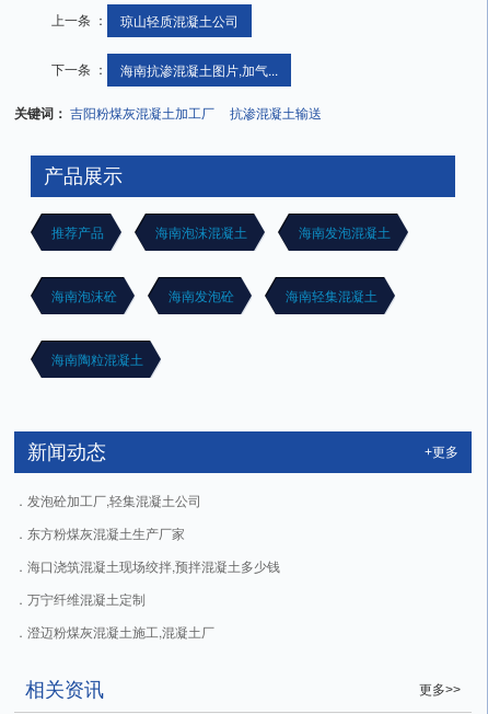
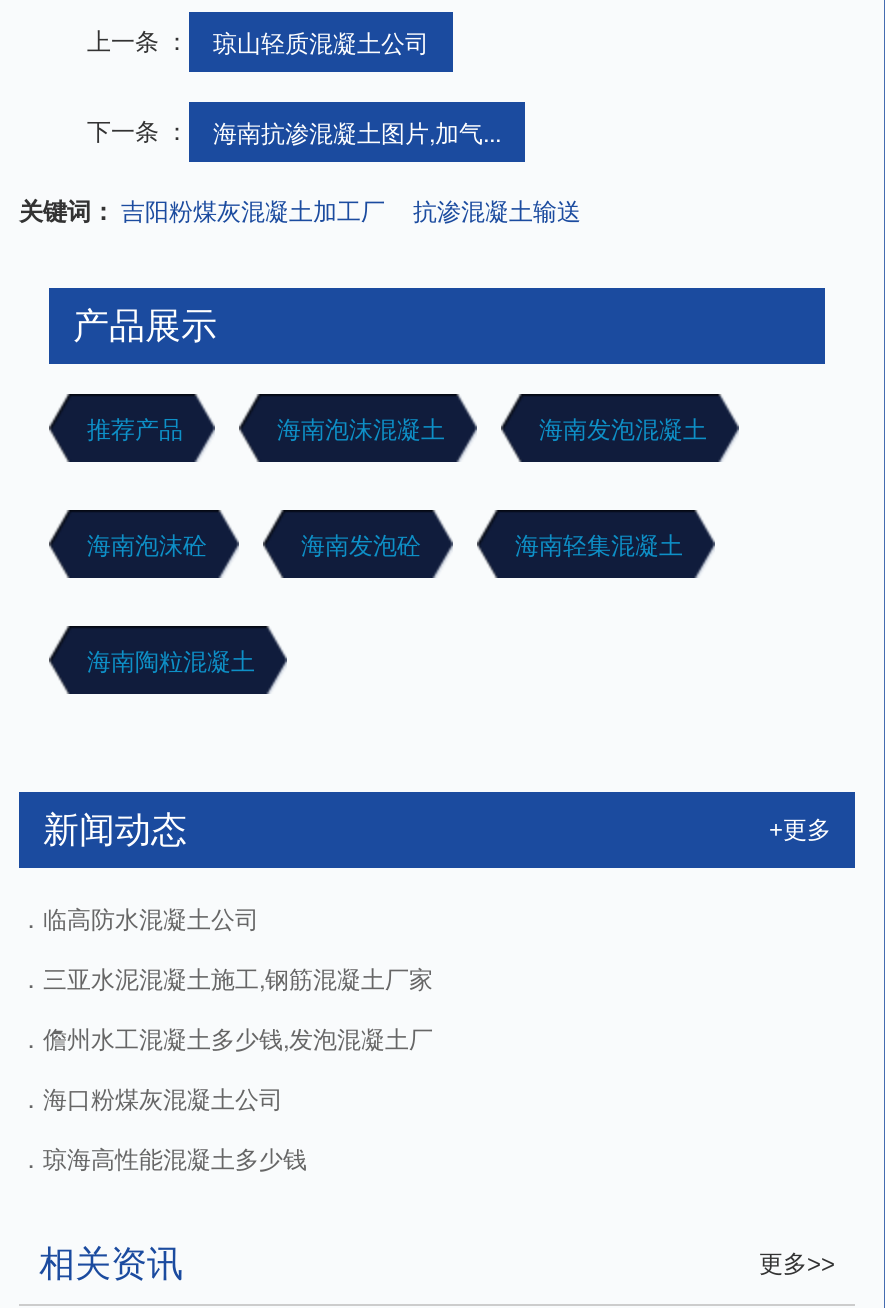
- 发泡砼加工厂,轻集混凝土公司
+ 临高防水混凝土公司

- 东方粉煤灰混凝土生产厂家
+ 三亚水泥混凝土施工,钢筋混凝土厂家

- 海口浇筑混凝土现场绞拌,预拌混凝土多少钱
+ 儋州水工混凝土多少钱,发泡混凝土厂

- 万宁纤维混凝土定制
+ 海口粉煤灰混凝土公司

- 澄迈粉煤灰混凝土施工,混凝土厂
+ 琼海高性能混凝土多少钱
